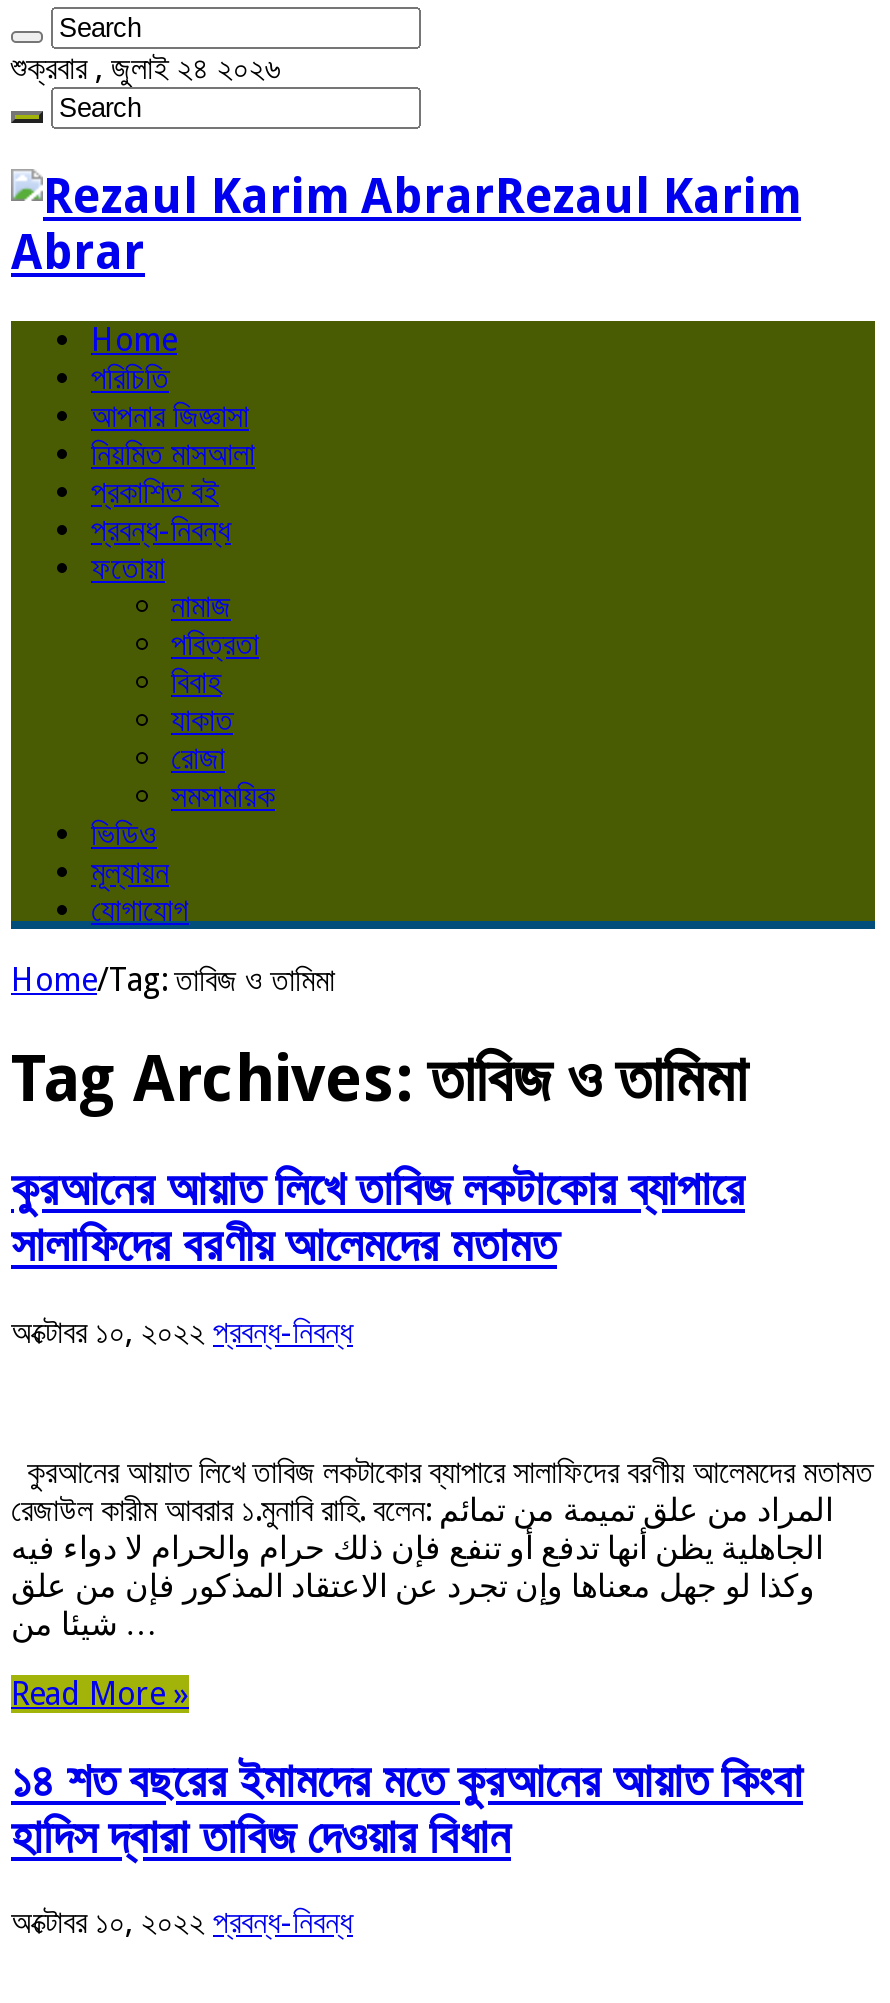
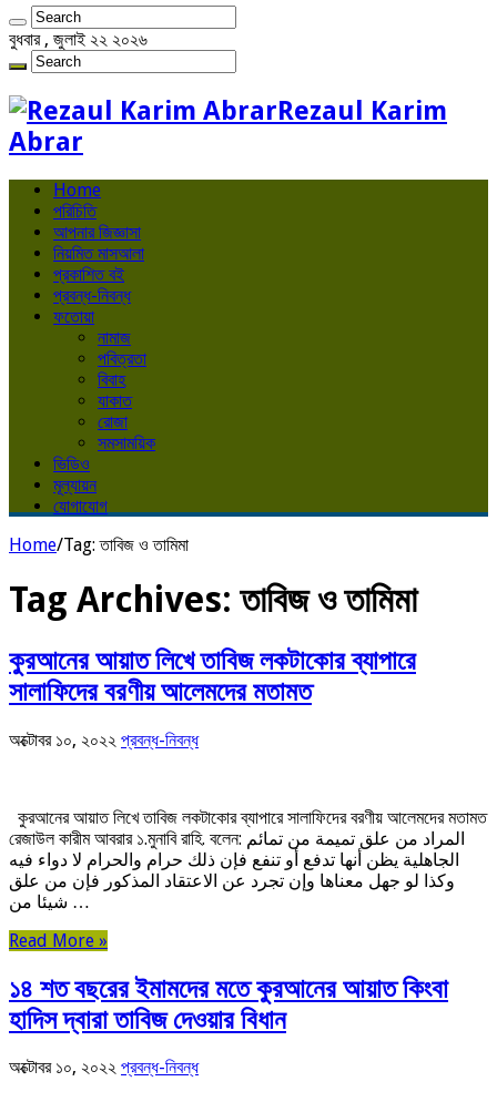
- শুক্রবার , জুলাই ২৪ ২০২৬
+ বুধবার , জুলাই ২২ ২০২৬
